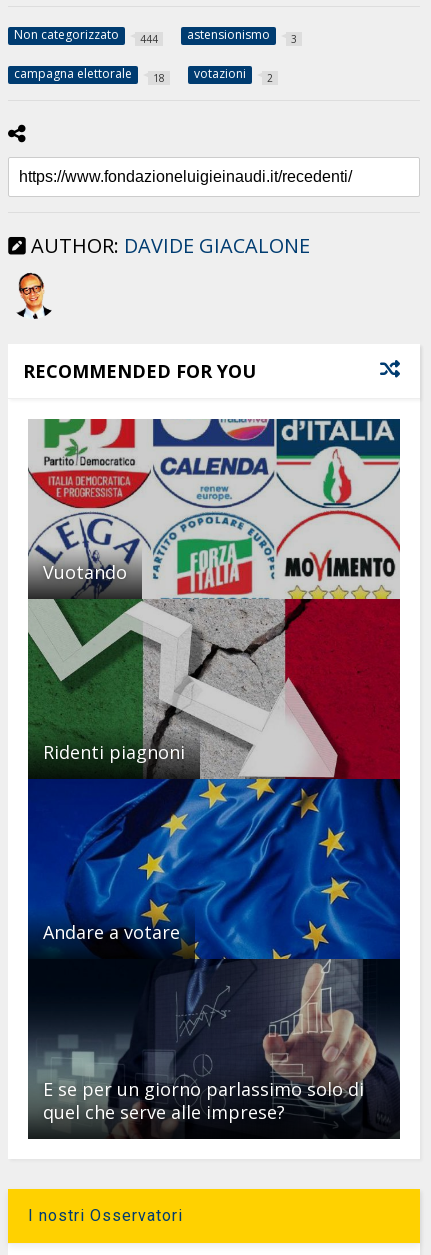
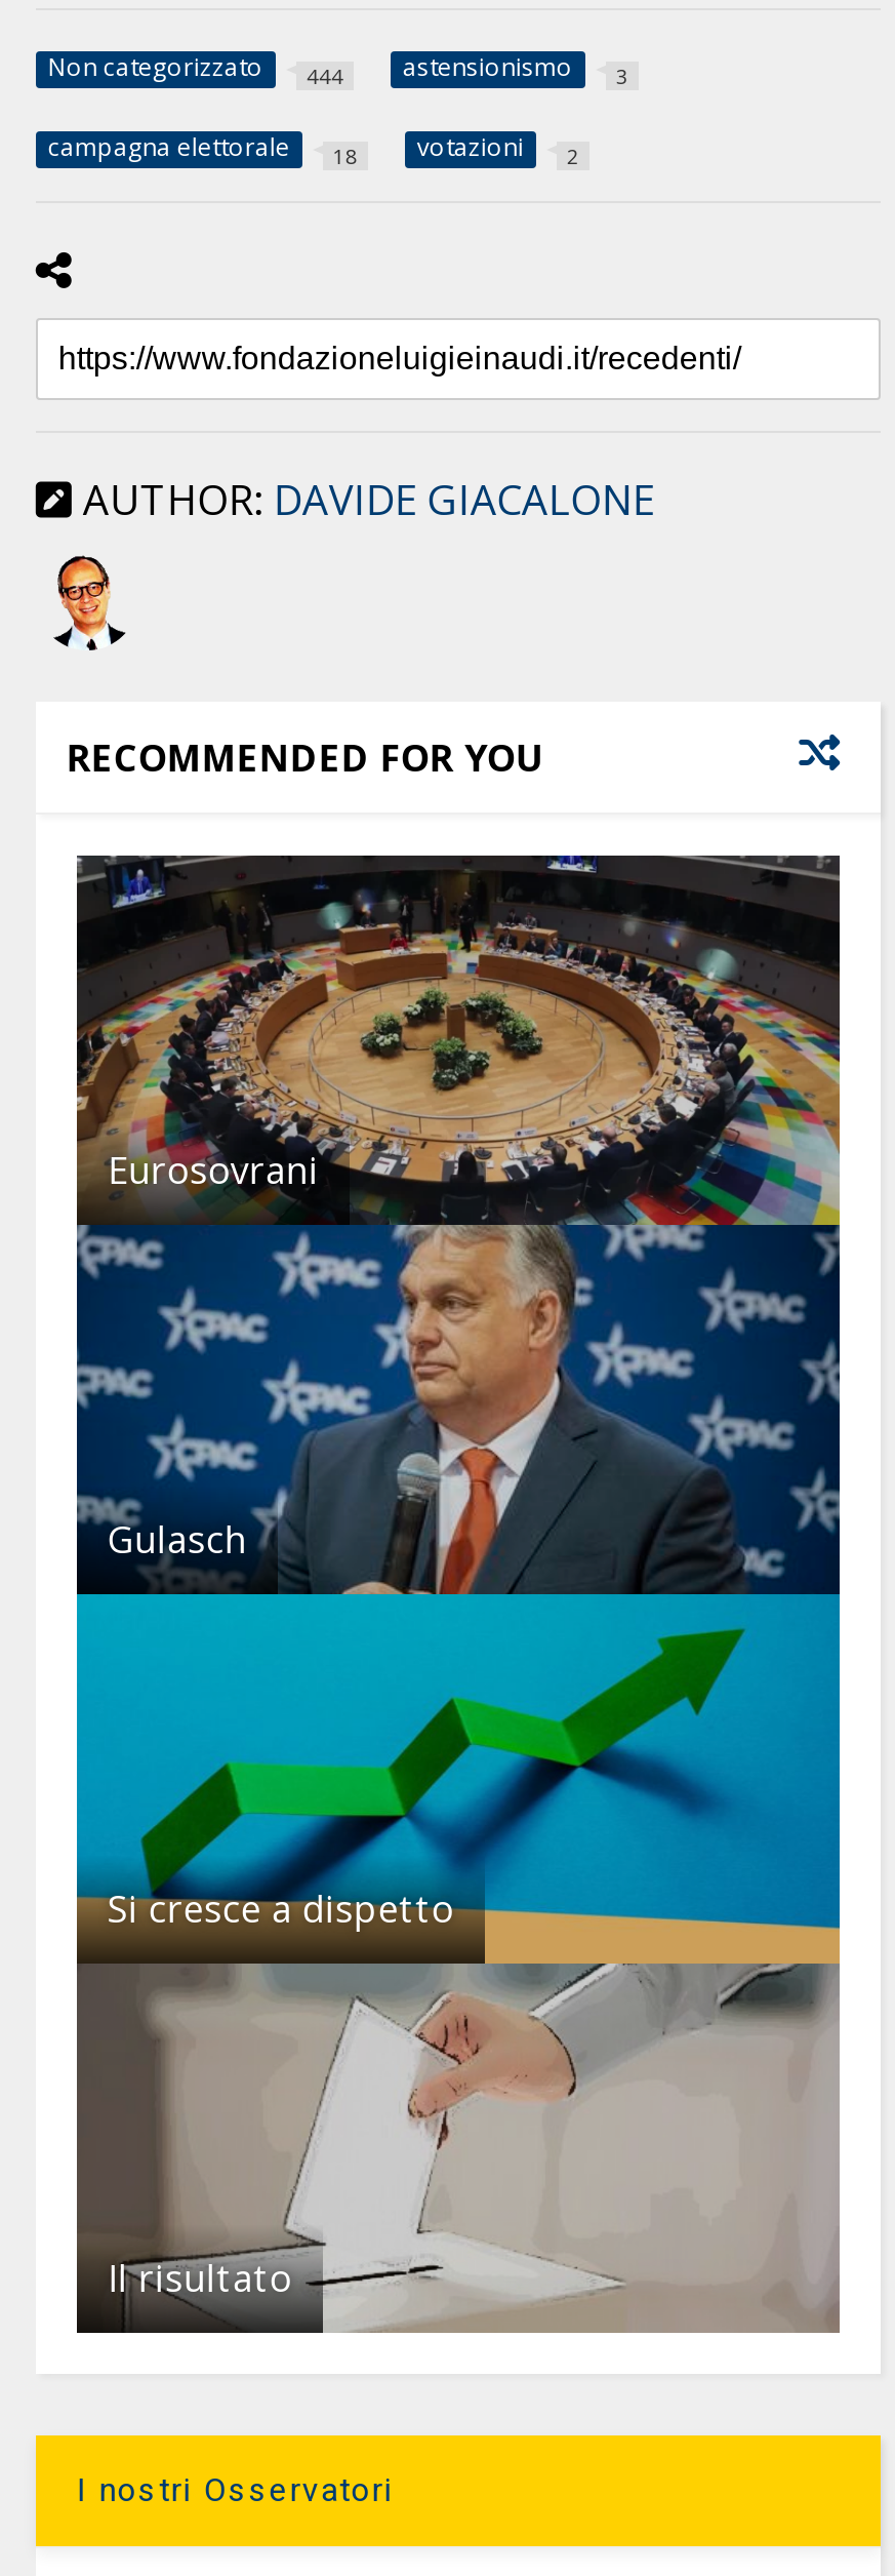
- [image]
- Vuotando
+ [image]
+ Eurosovrani

- Ridenti piagnoni
+ Gulasch

- Andare a votare
+ Si cresce a dispetto

- E se per un giorno parlassimo solo di
- quel che serve alle imprese?
+ Il risultato
